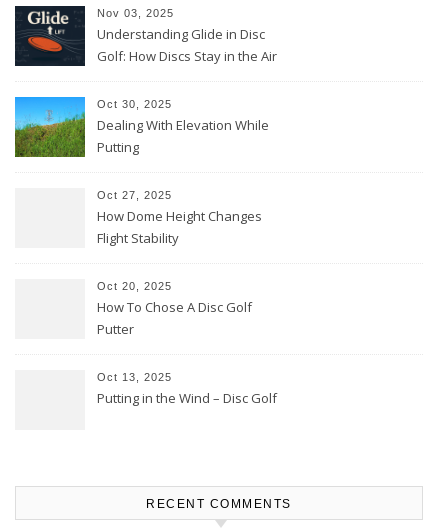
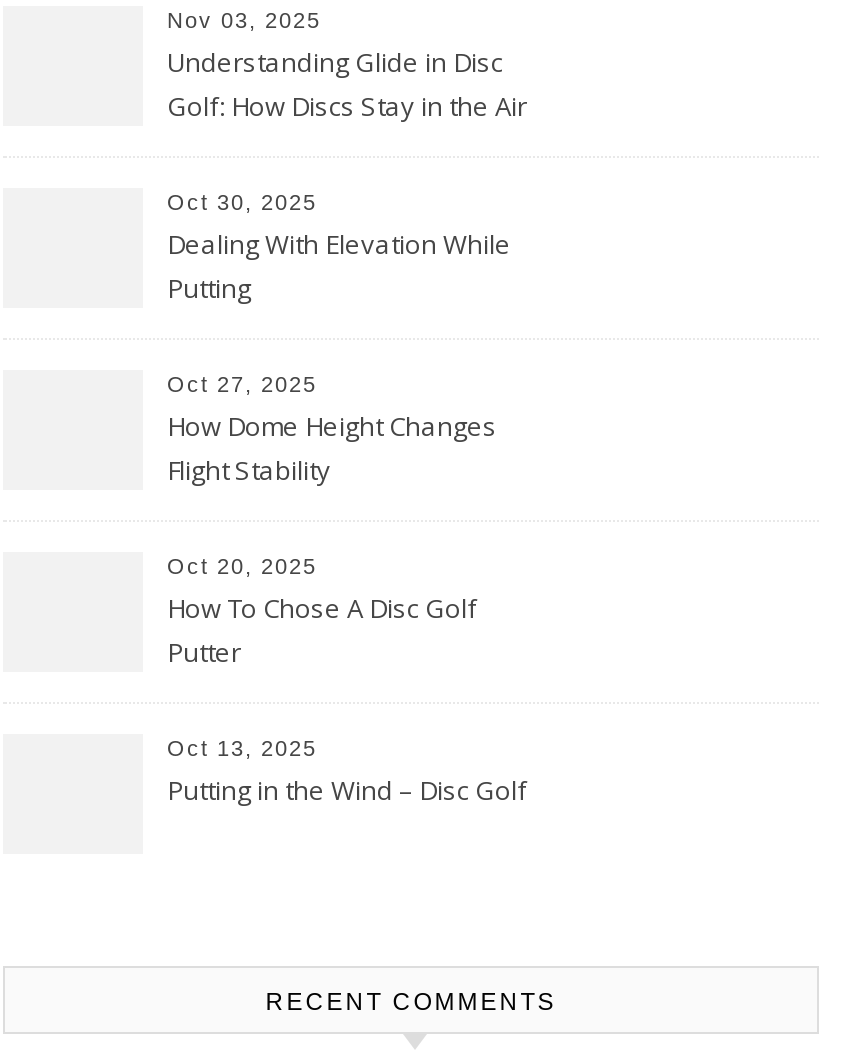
- [image]

- [image]
